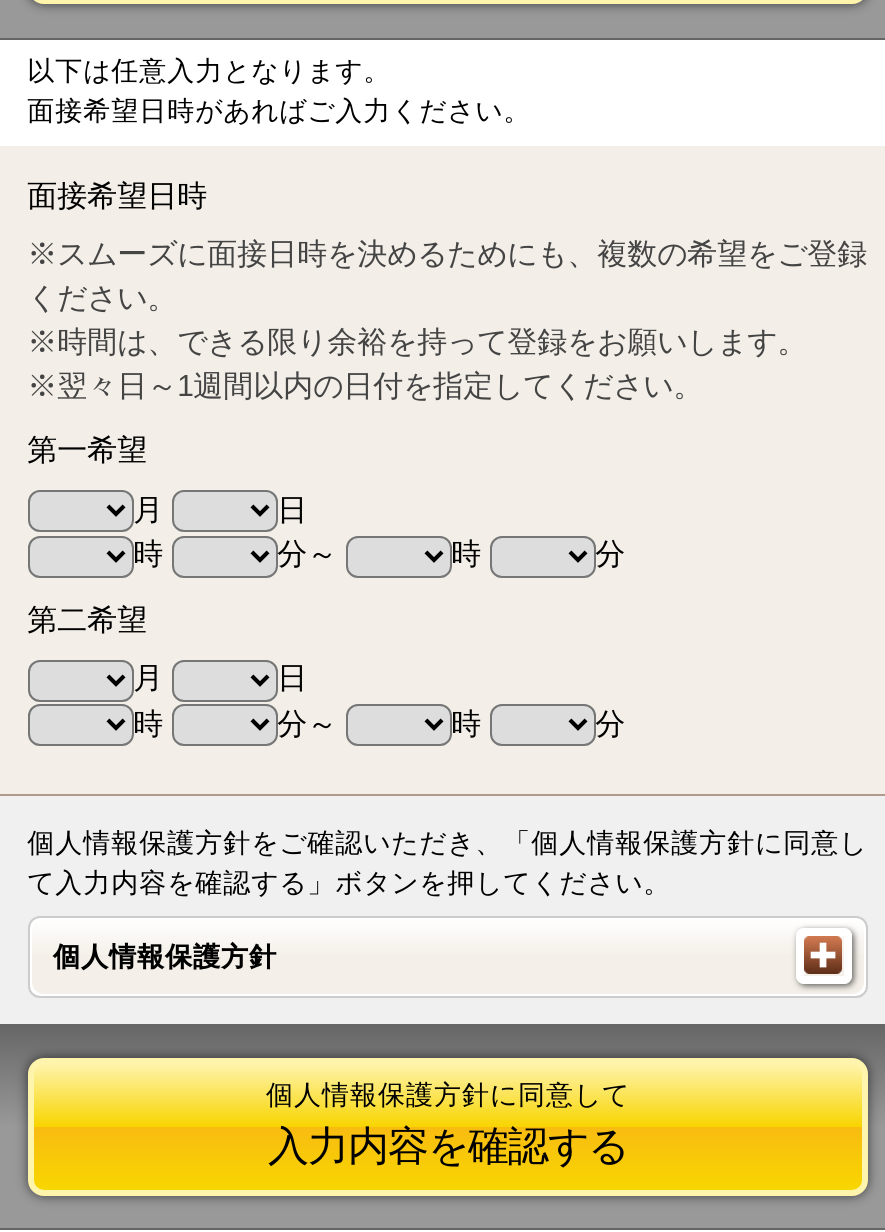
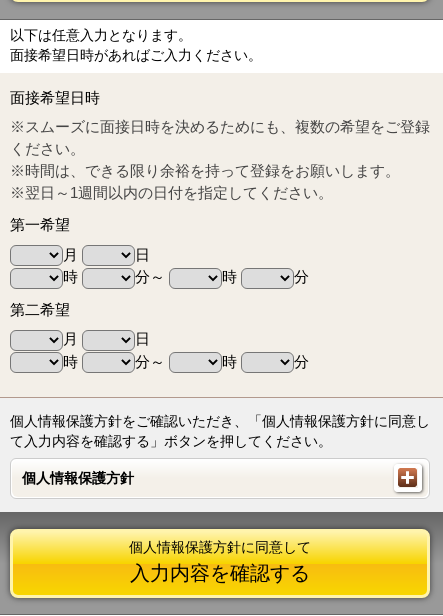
- ※翌々日～1週間以内の日付を指定してください。
+ ※翌日～1週間以内の日付を指定してください。
